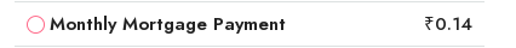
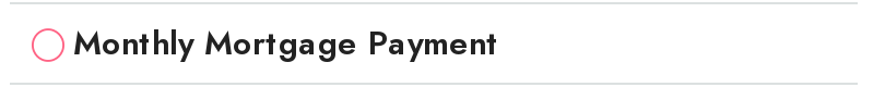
- ₹0.14
